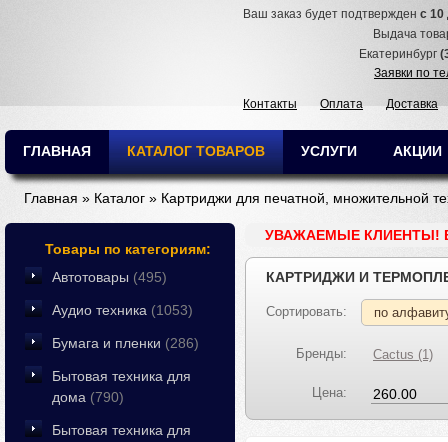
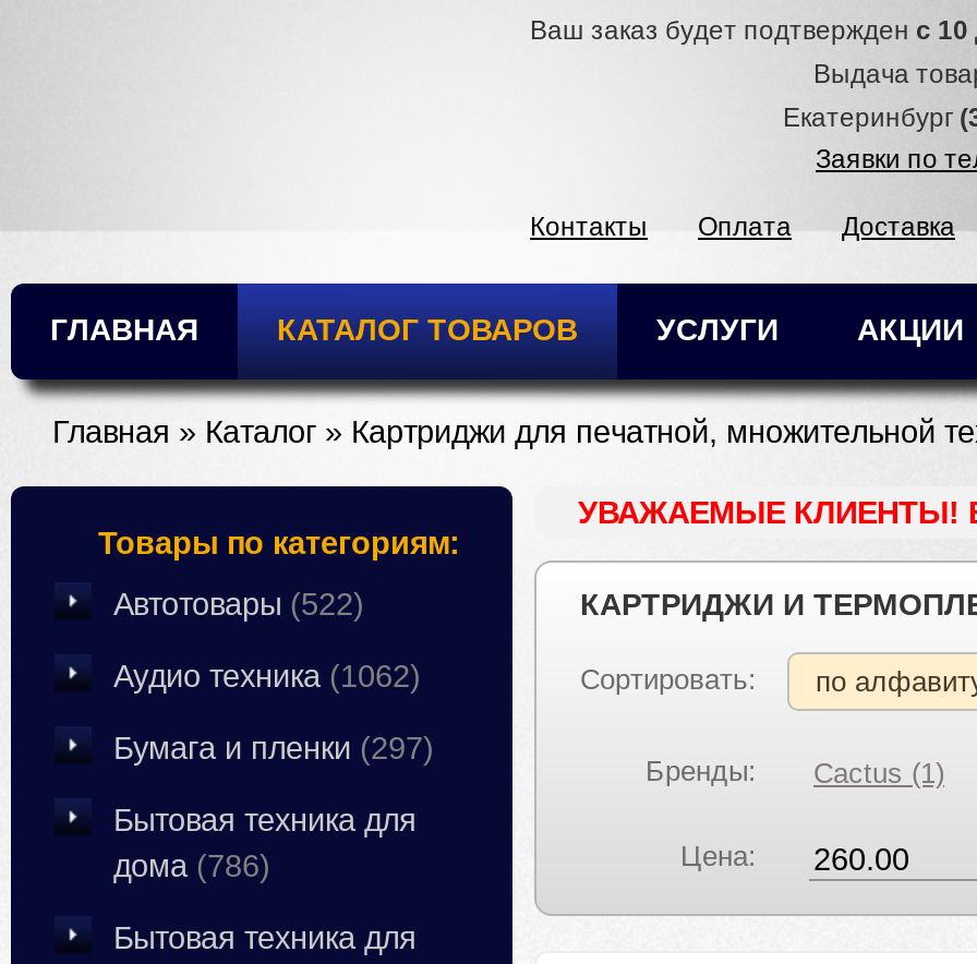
- Автотовары (495)
+ Автотовары (522)

- Аудио техника (1053)
+ Аудио техника (1062)

- Бумага и пленки (286)
+ Бумага и пленки (297)

- дома (790)
+ дома (786)
